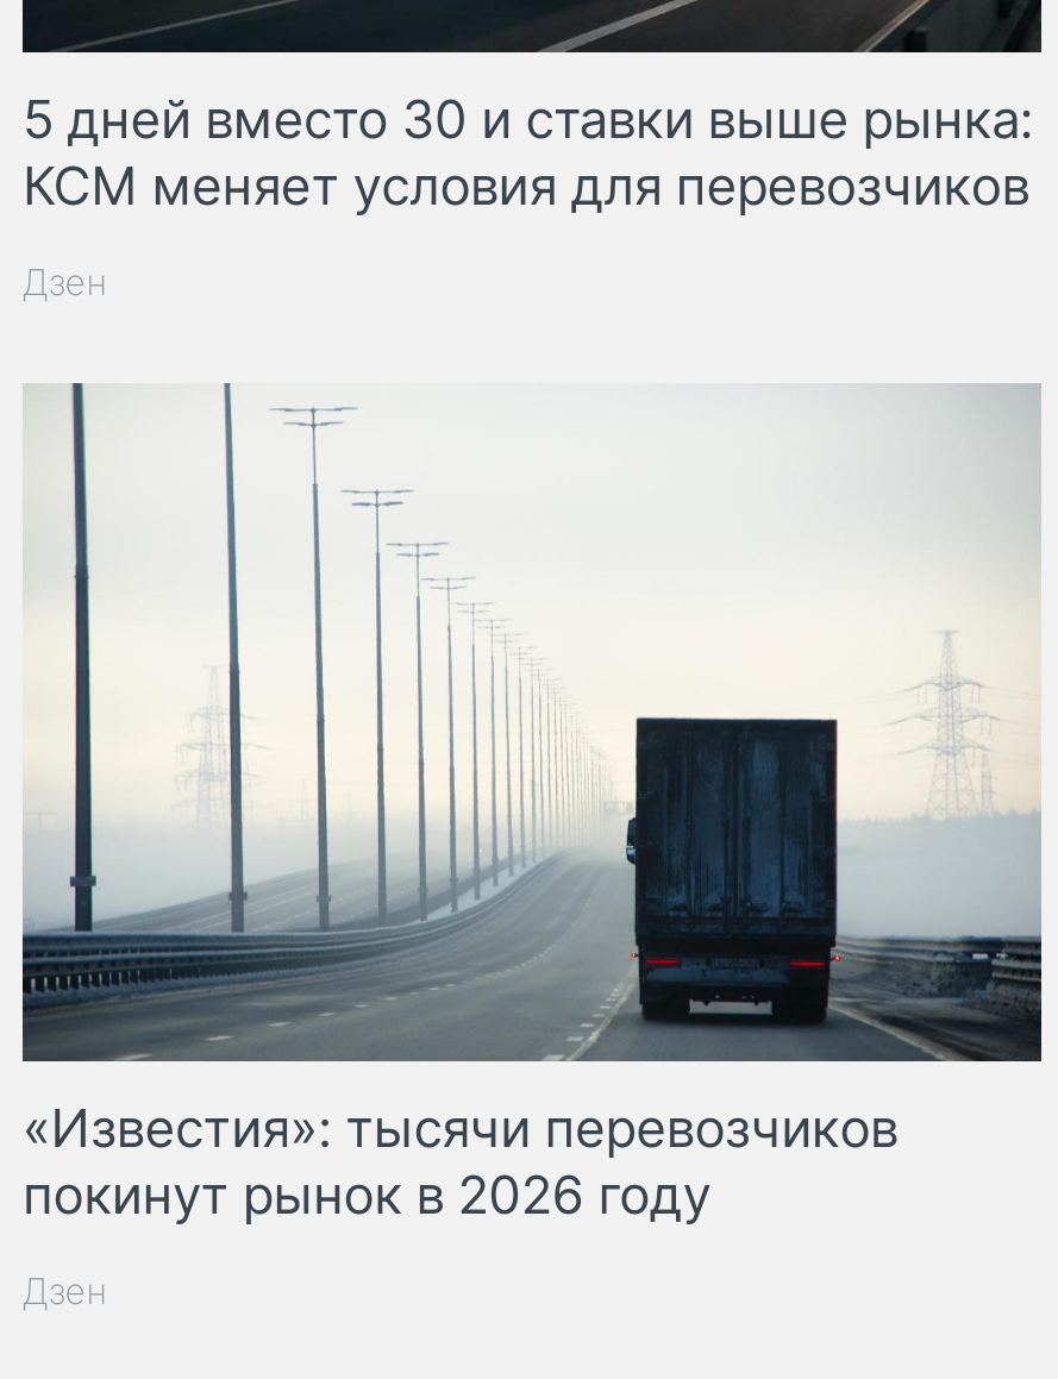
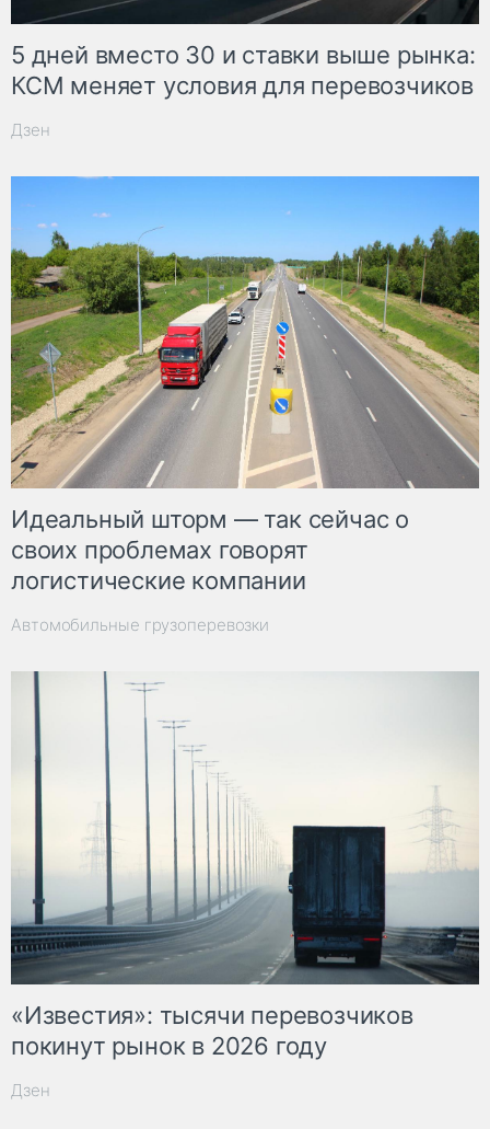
+ [image]
+ Идеальный шторм — так сейчас о
+ своих проблемах говорят
+ логистические компании
+ Автомобильные грузоперевозки
